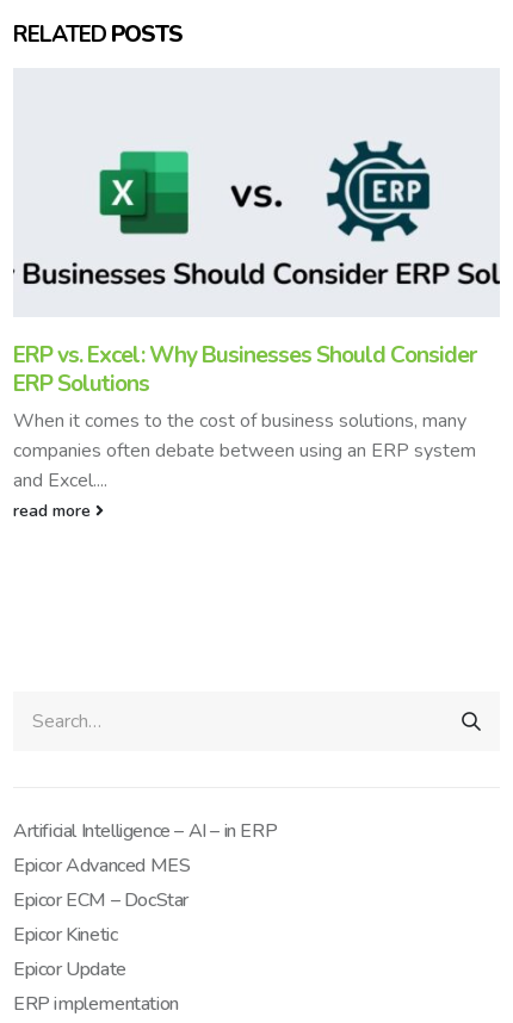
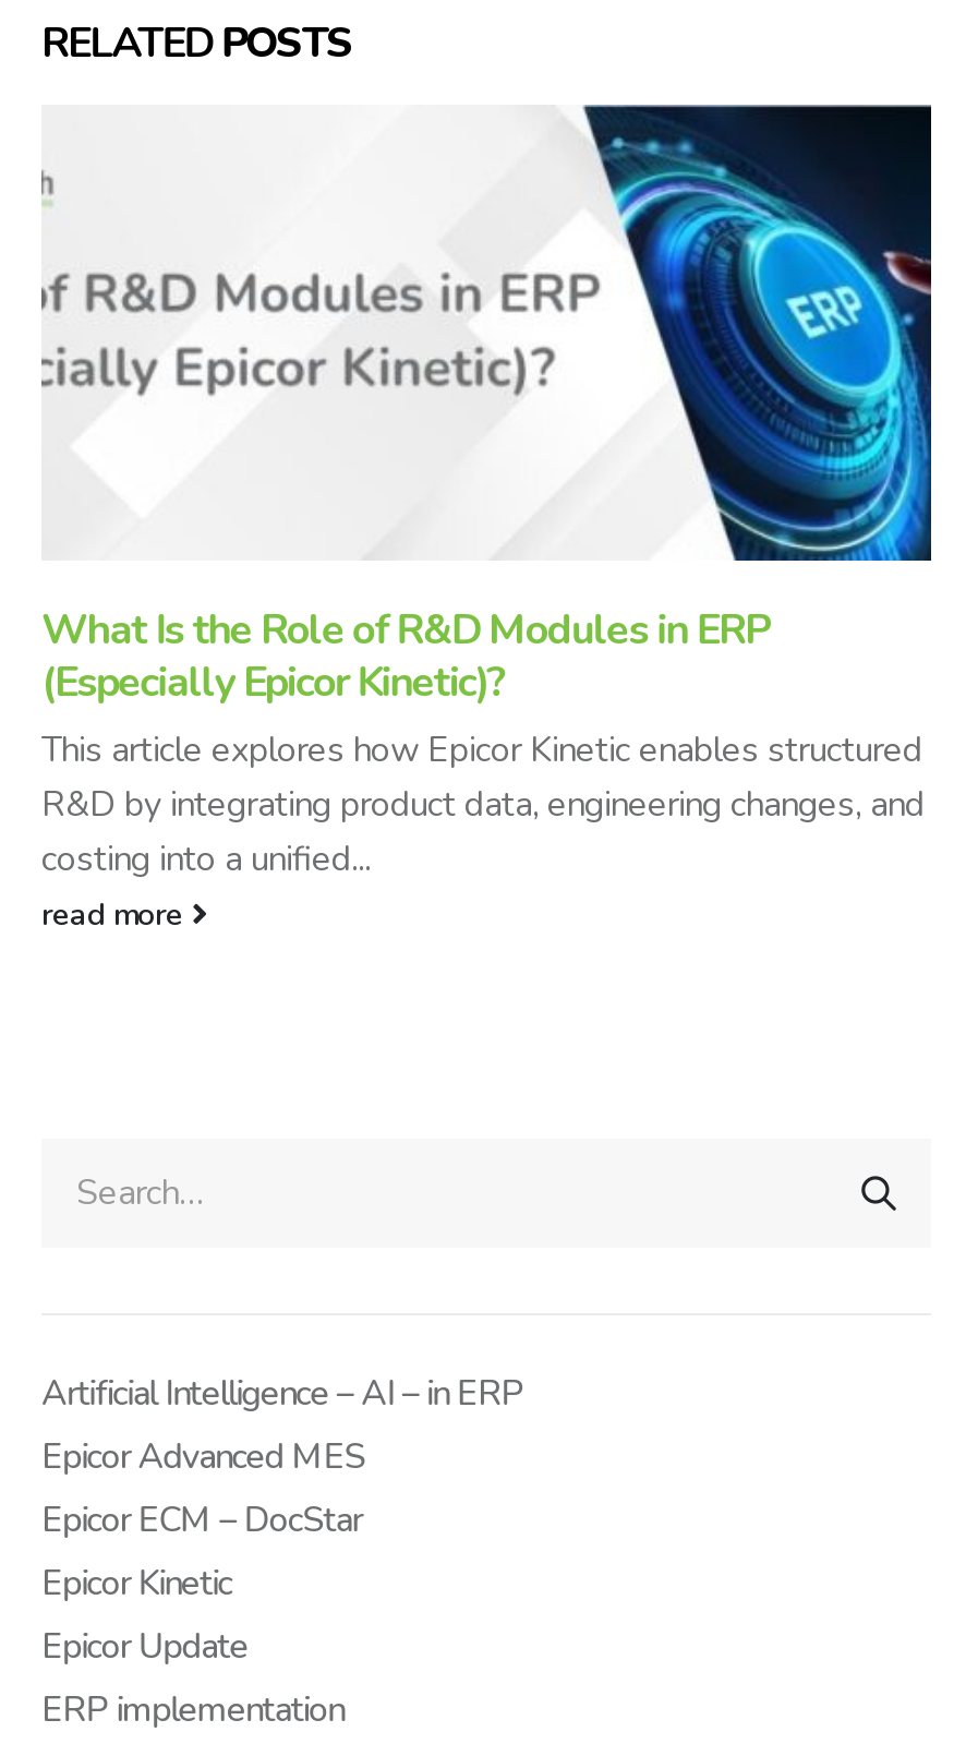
- [image]
- ERP vs. Excel: Why Businesses Should Consider
- ERP Solutions
- When it comes to the cost of business solutions, many
- companies often debate between using an ERP system
- and Excel....
+ [image]
+ What Is the Role of R&D Modules in ERP
+ (Especially Epicor Kinetic)?
+ This article explores how Epicor Kinetic enables structured
+ R&D by integrating product data, engineering changes, and
+ costing into a unified...
